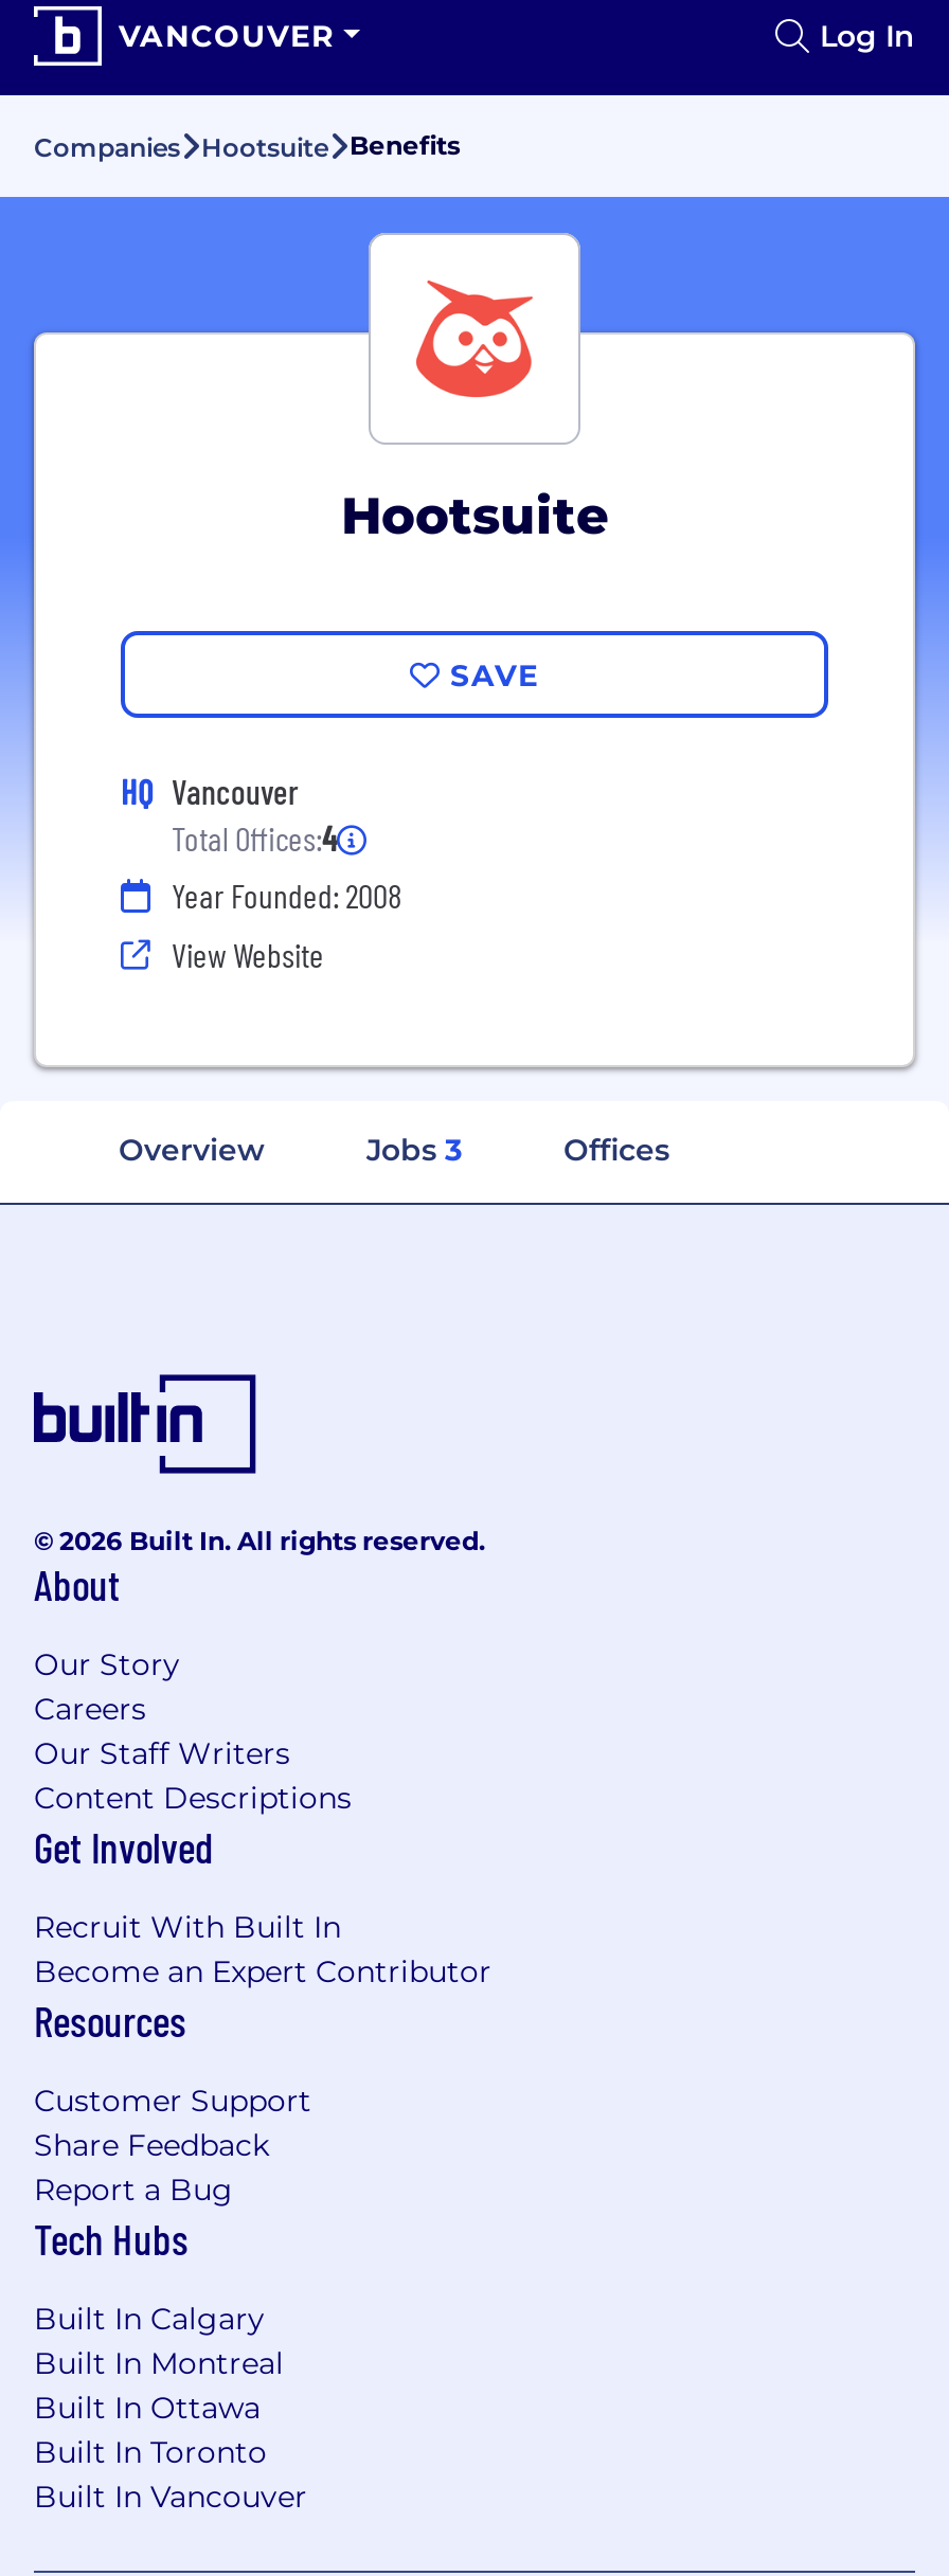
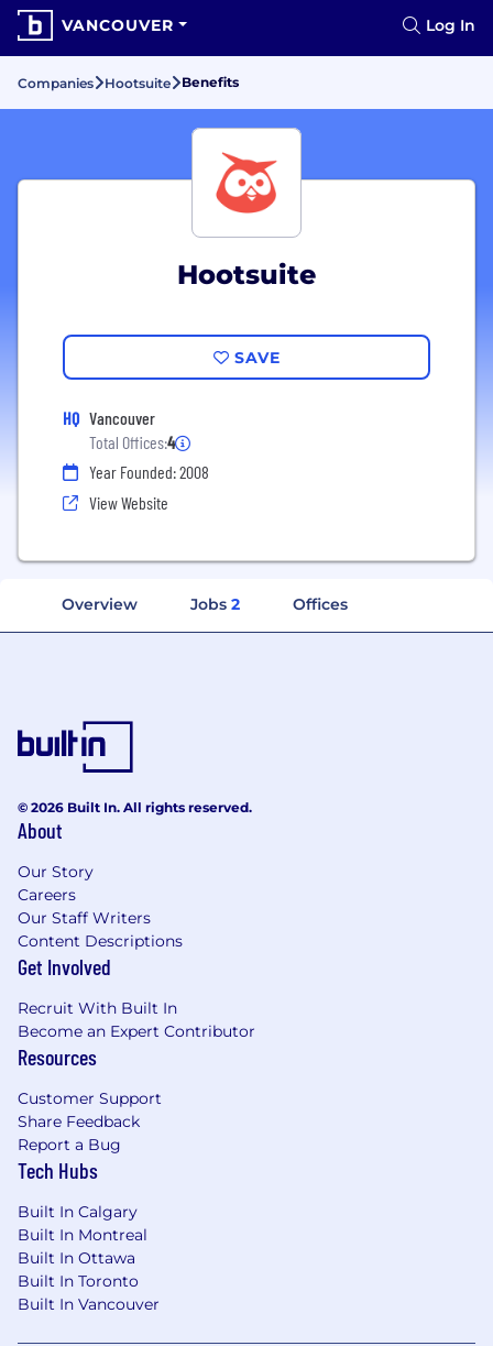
- Jobs 3
+ Jobs 2
